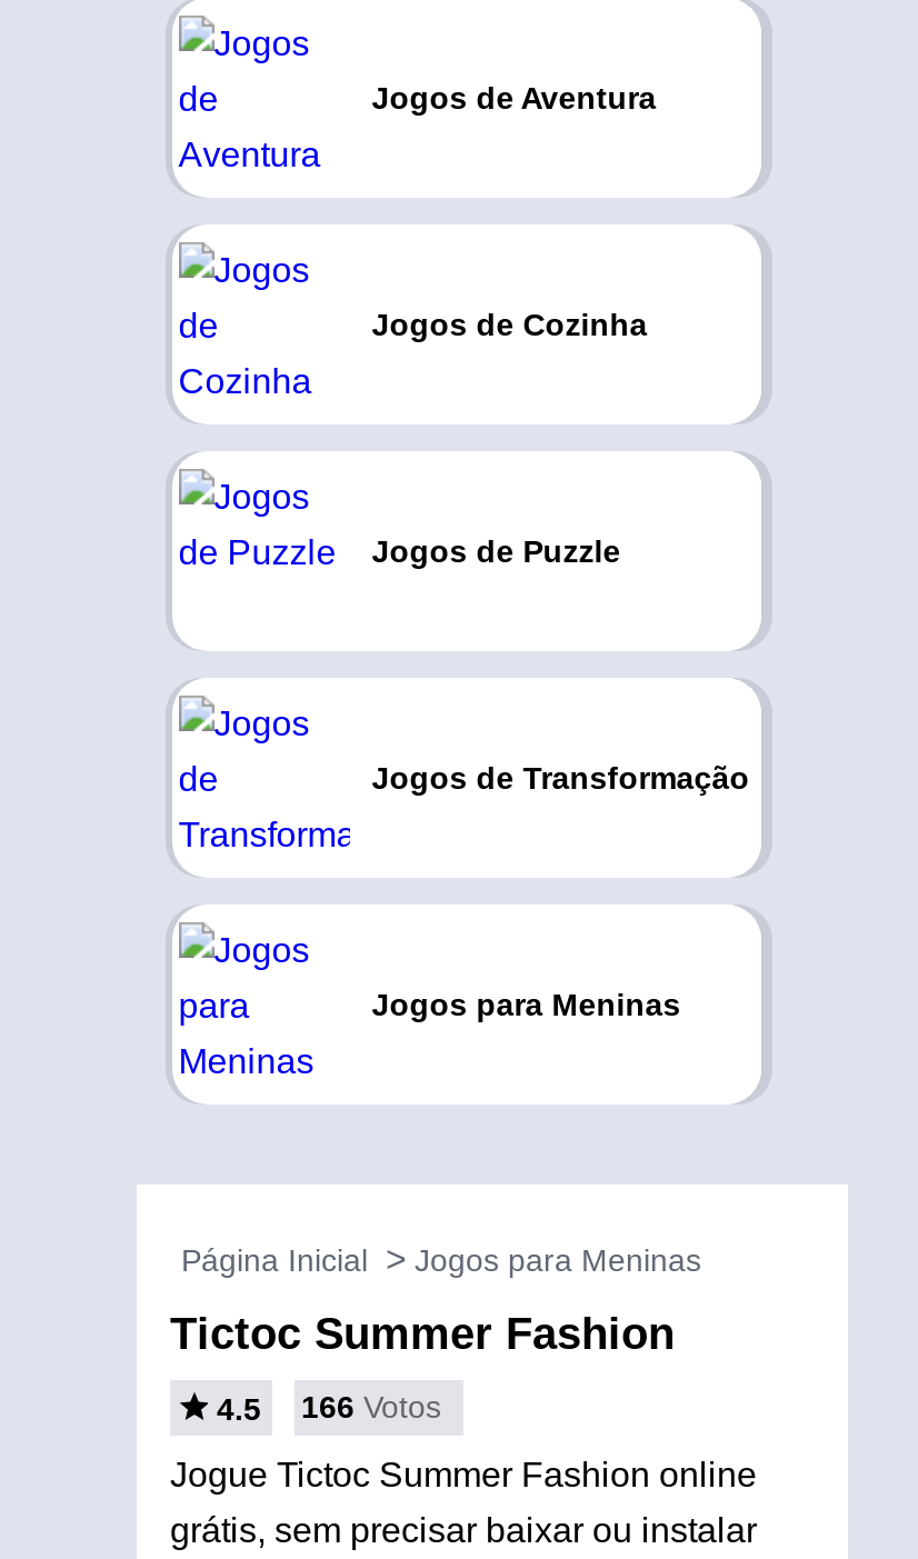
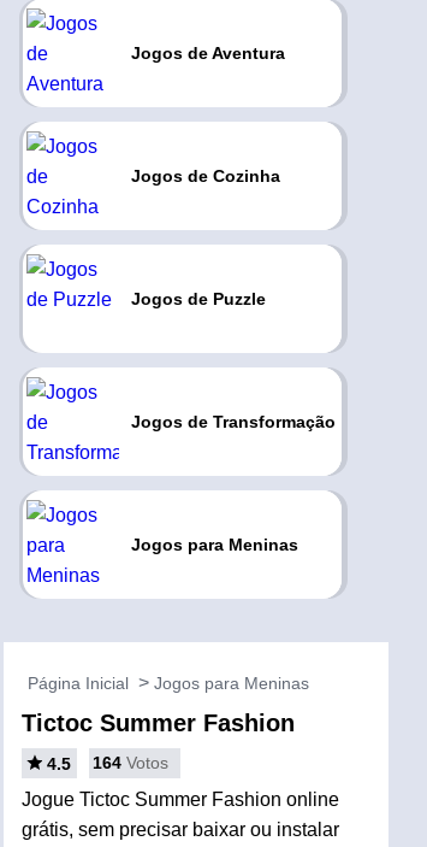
- 4.5 166 Votos
+ 4.5 164 Votos
